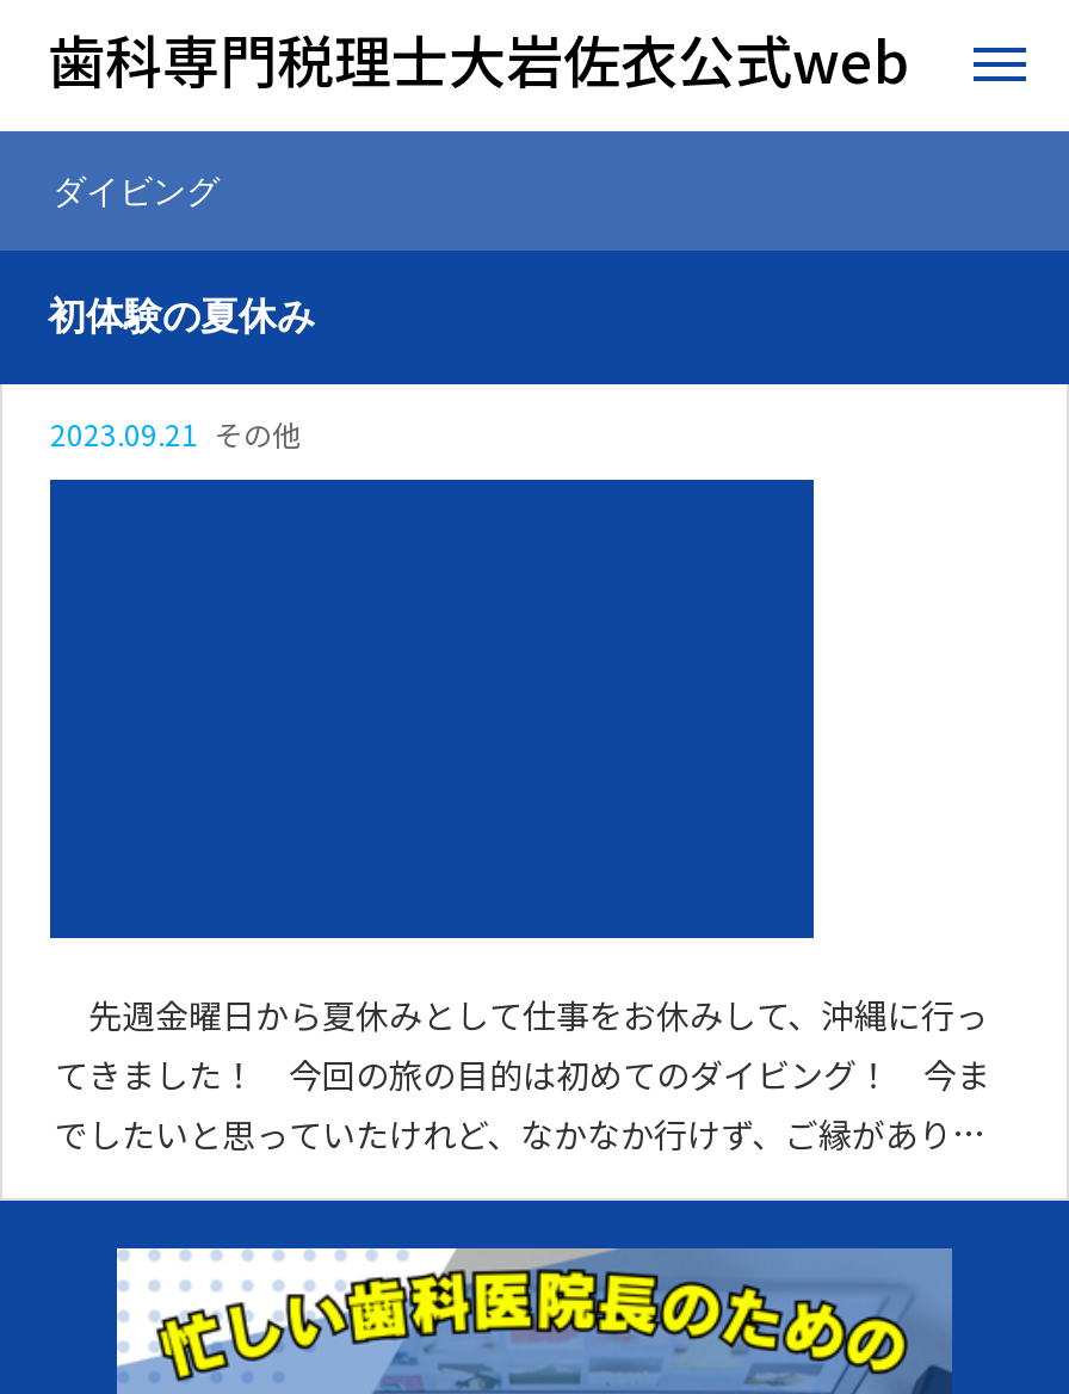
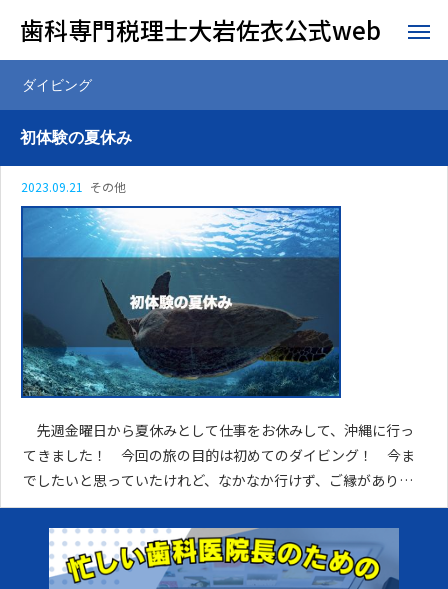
+ [image]
